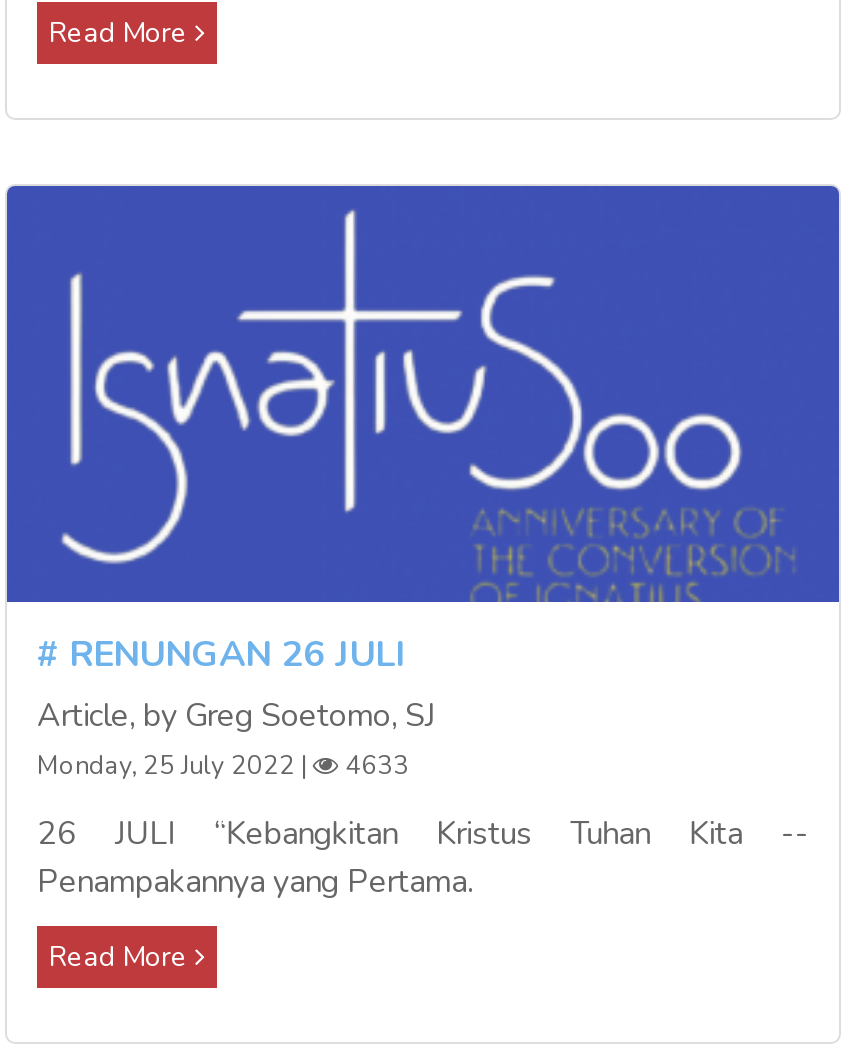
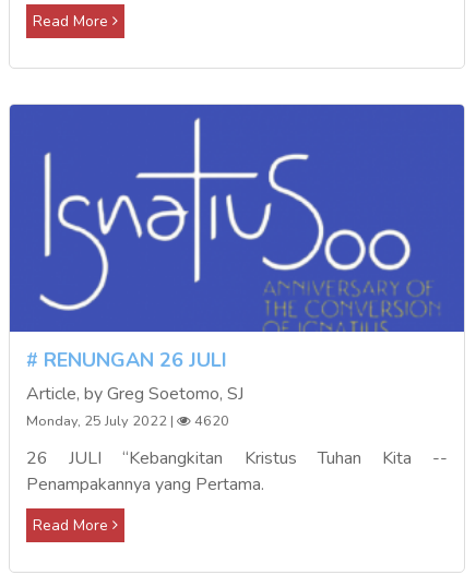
- 4633
+ 4620
